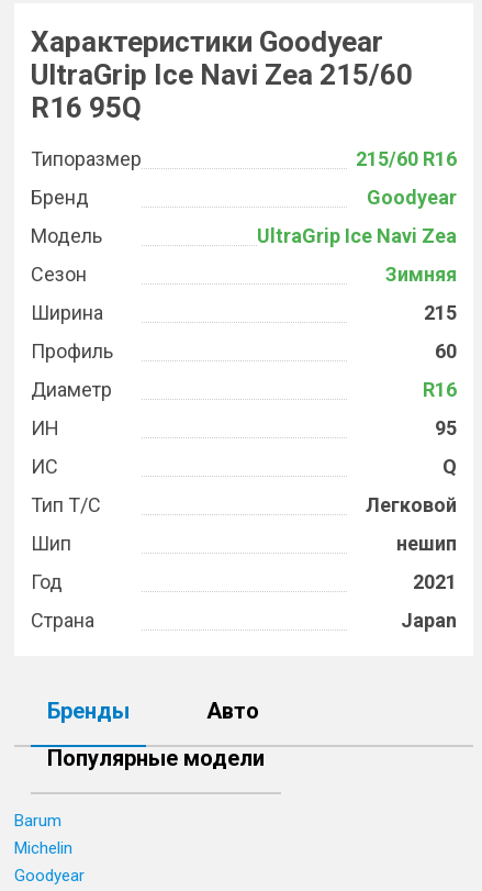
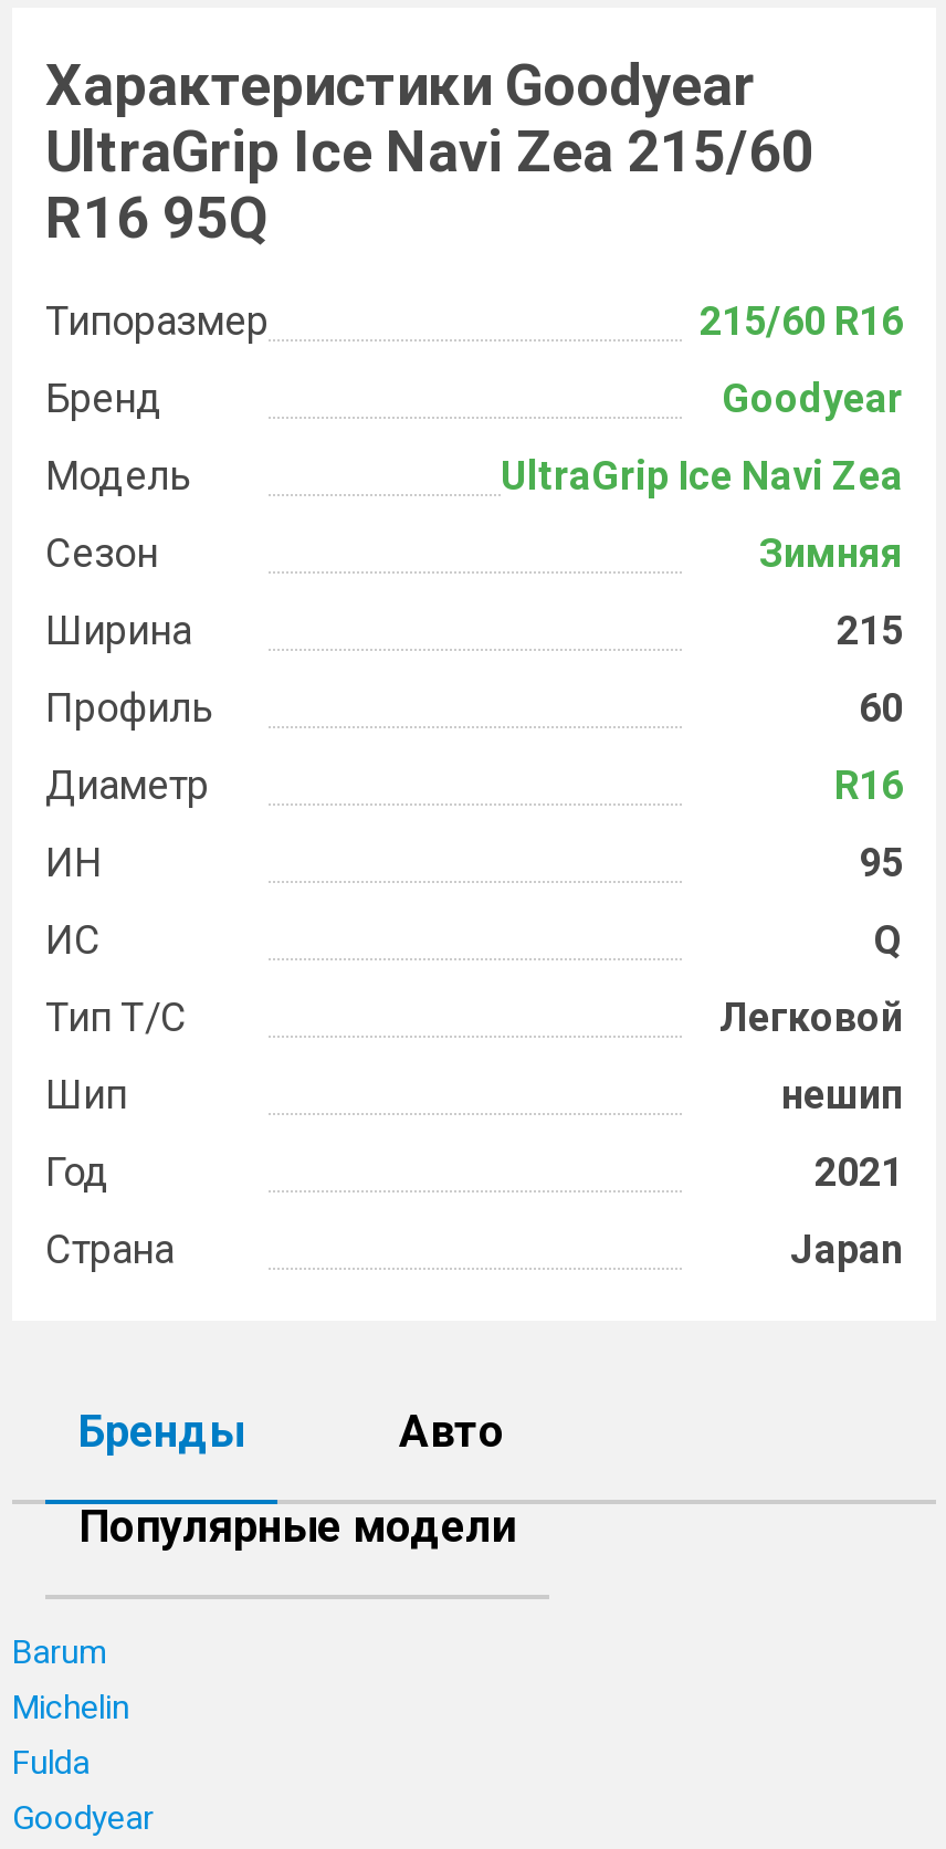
+ Fulda
